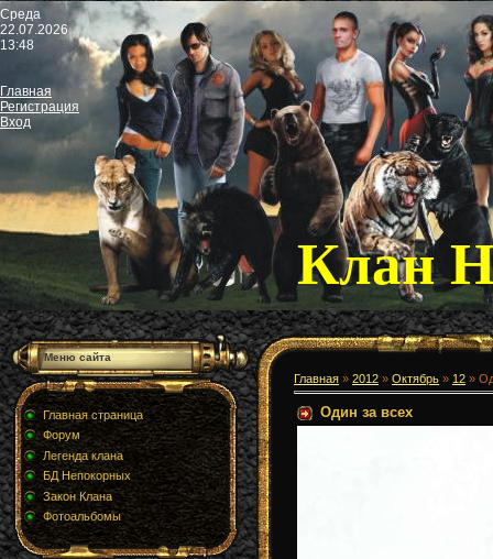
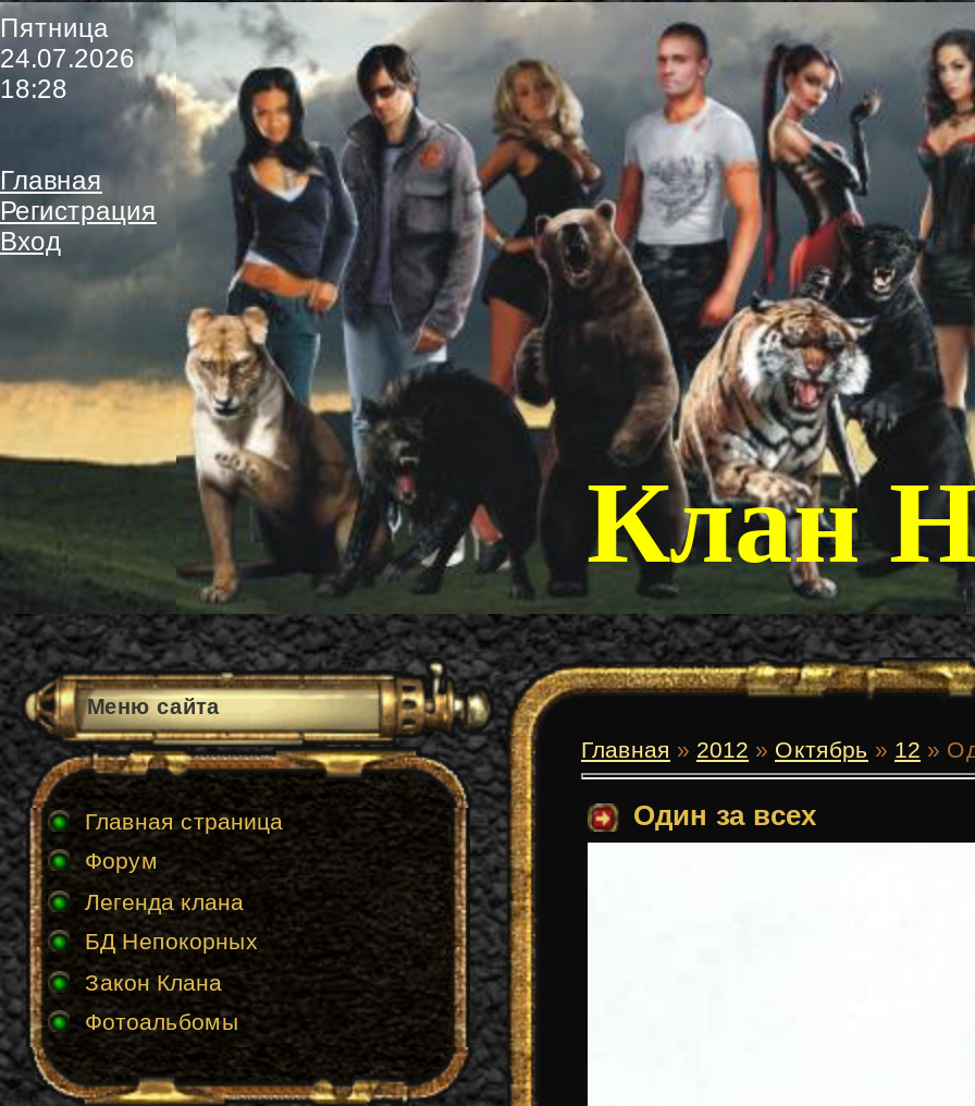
- Среда
- 22.07.2026
- 13:48
+ Пятница
+ 24.07.2026
+ 18:28
